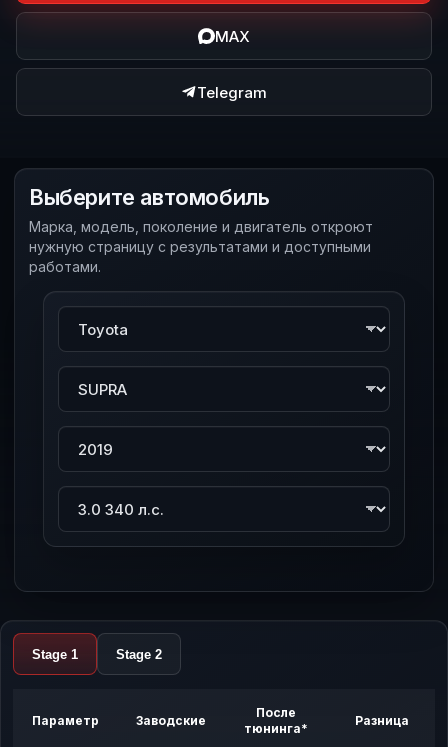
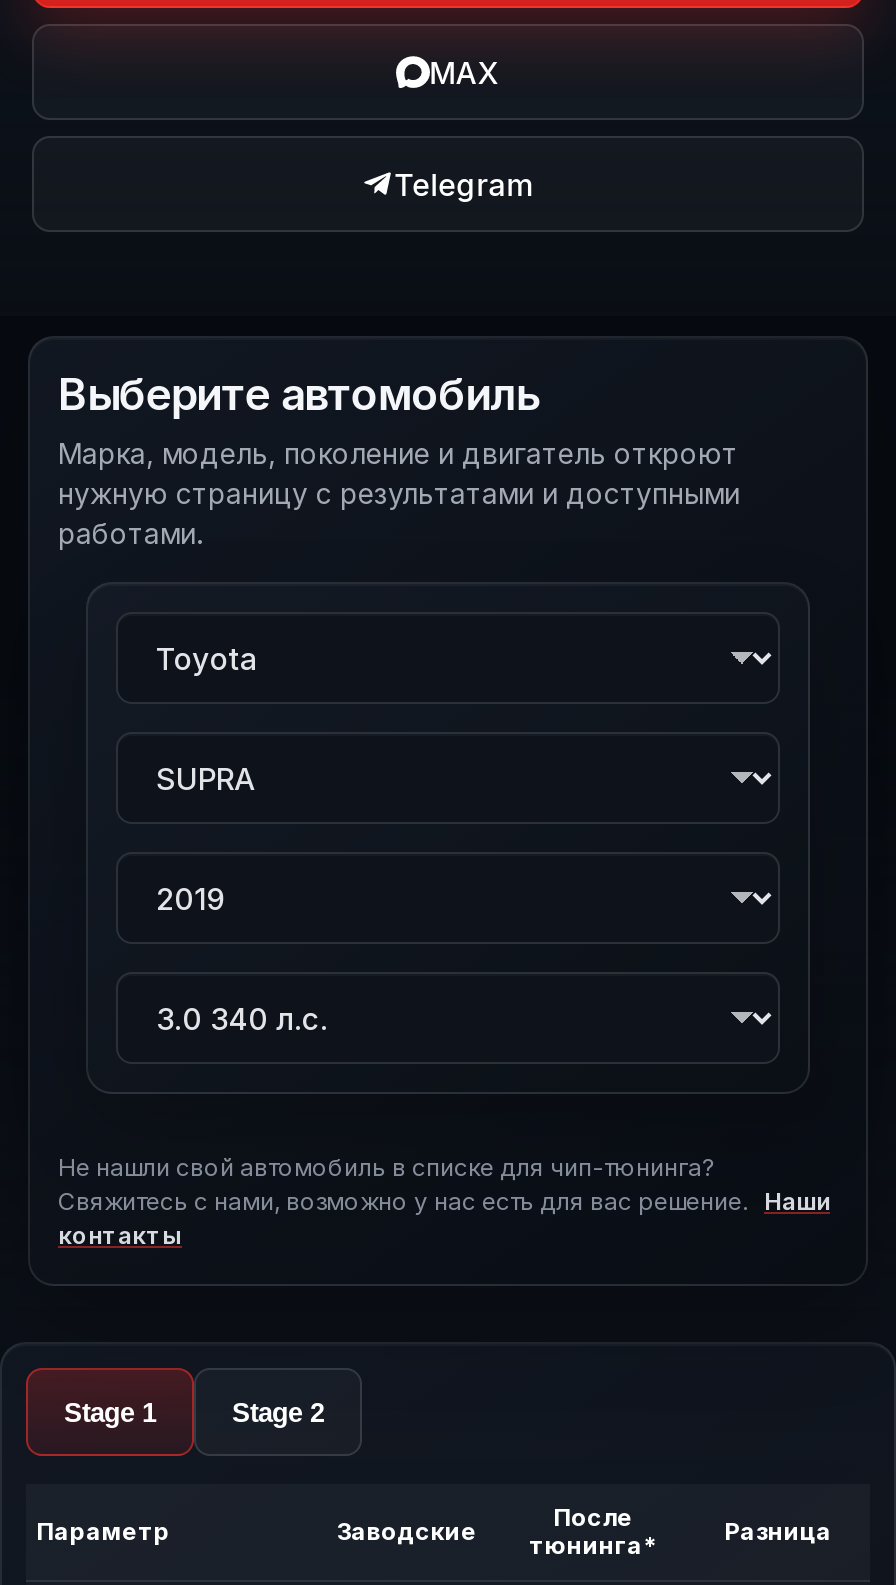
+ Не нашли свой автомобиль в списке для чип-тюнинга?
+ Свяжитесь с нами, возможно у нас есть для вас решение. Наши
+ контакты
